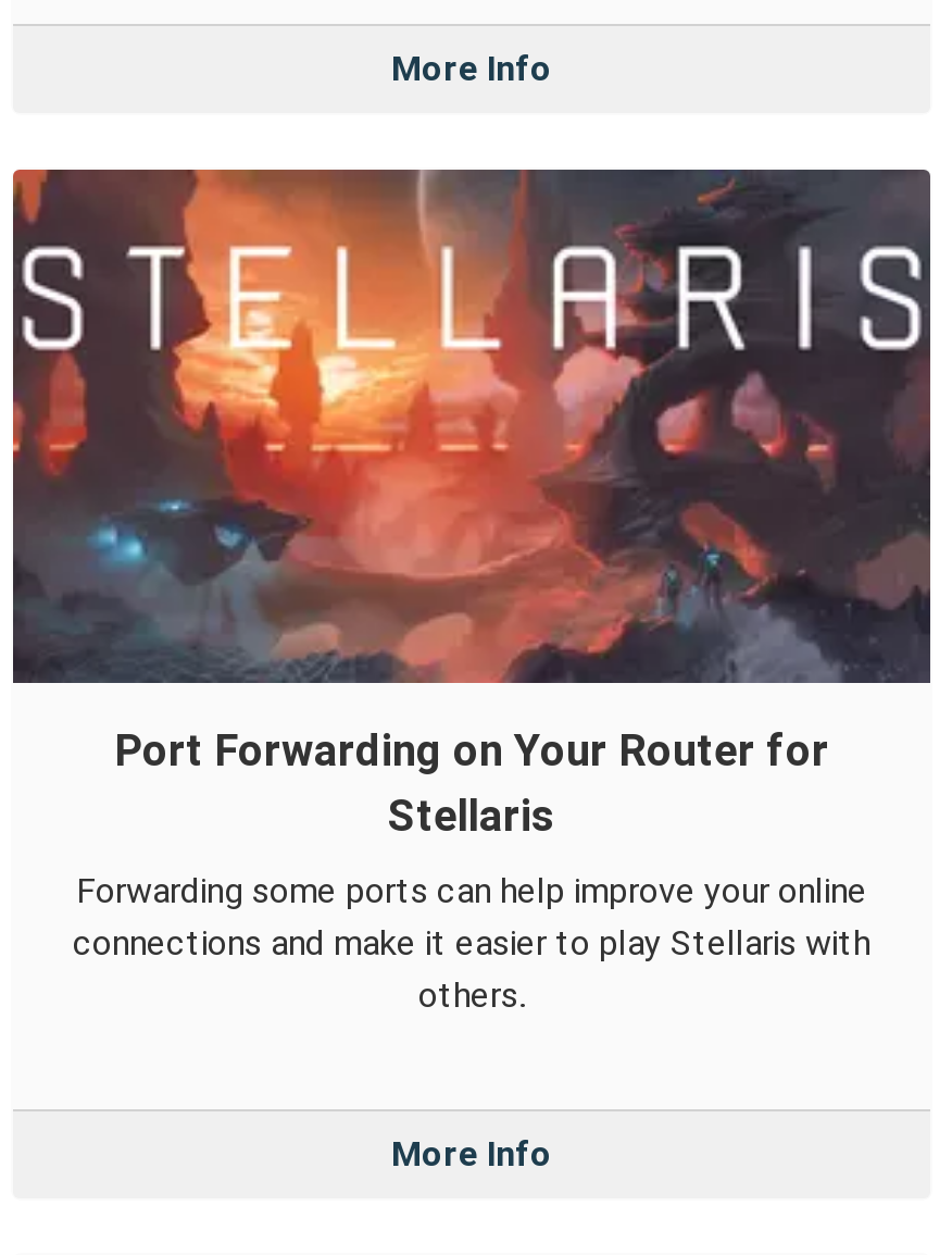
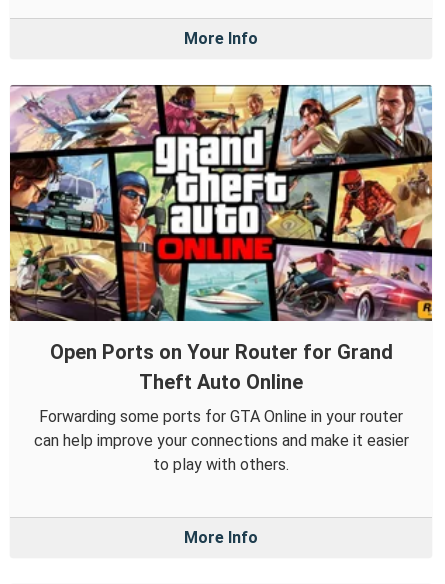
- [image]
- Port Forwarding on Your Router for
- Stellaris
+ [image]
+ Open Ports on Your Router for Grand
+ Theft Auto Online

- Forwarding some ports can help improve your online
- connections and make it easier to play Stellaris with
- others.
+ Forwarding some ports for GTA Online in your router
+ can help improve your connections and make it easier
+ to play with others.
